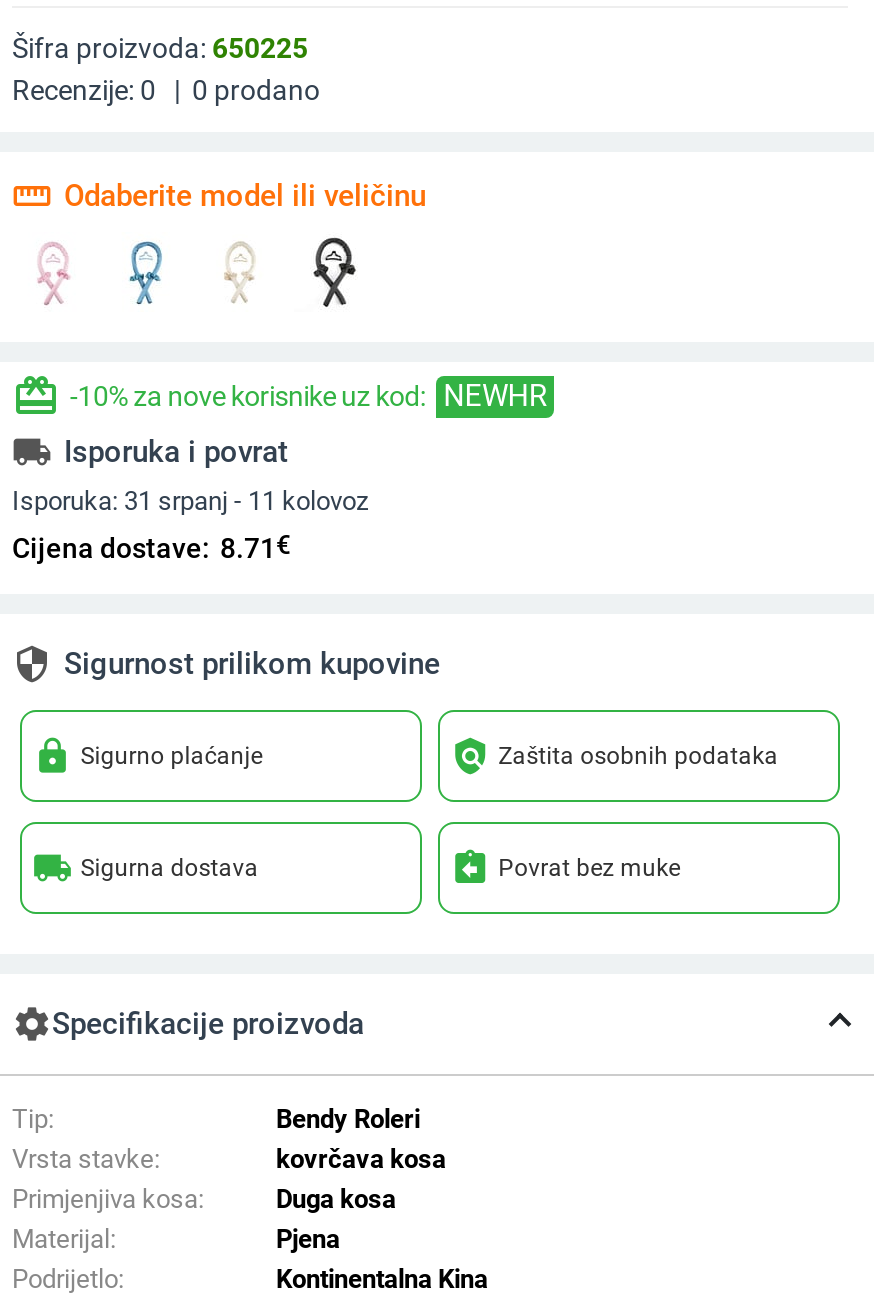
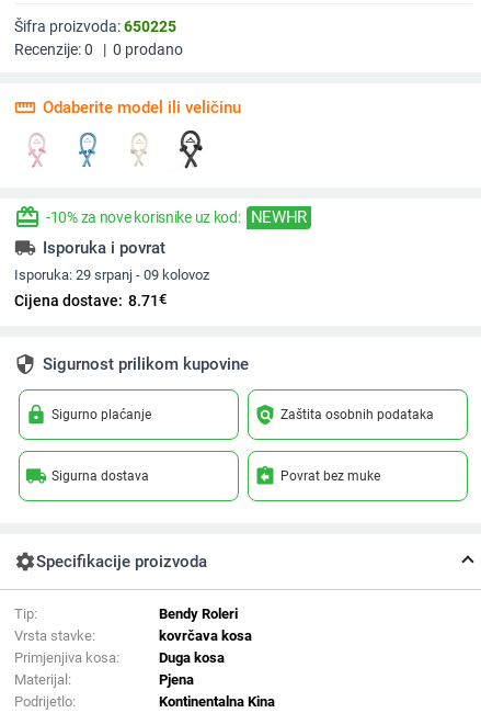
- Isporuka: 31 srpanj - 11 kolovoz
+ Isporuka: 29 srpanj - 09 kolovoz
